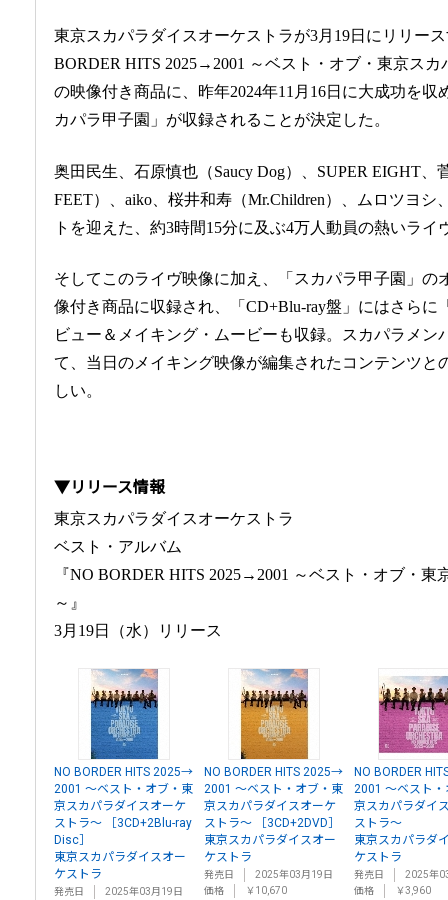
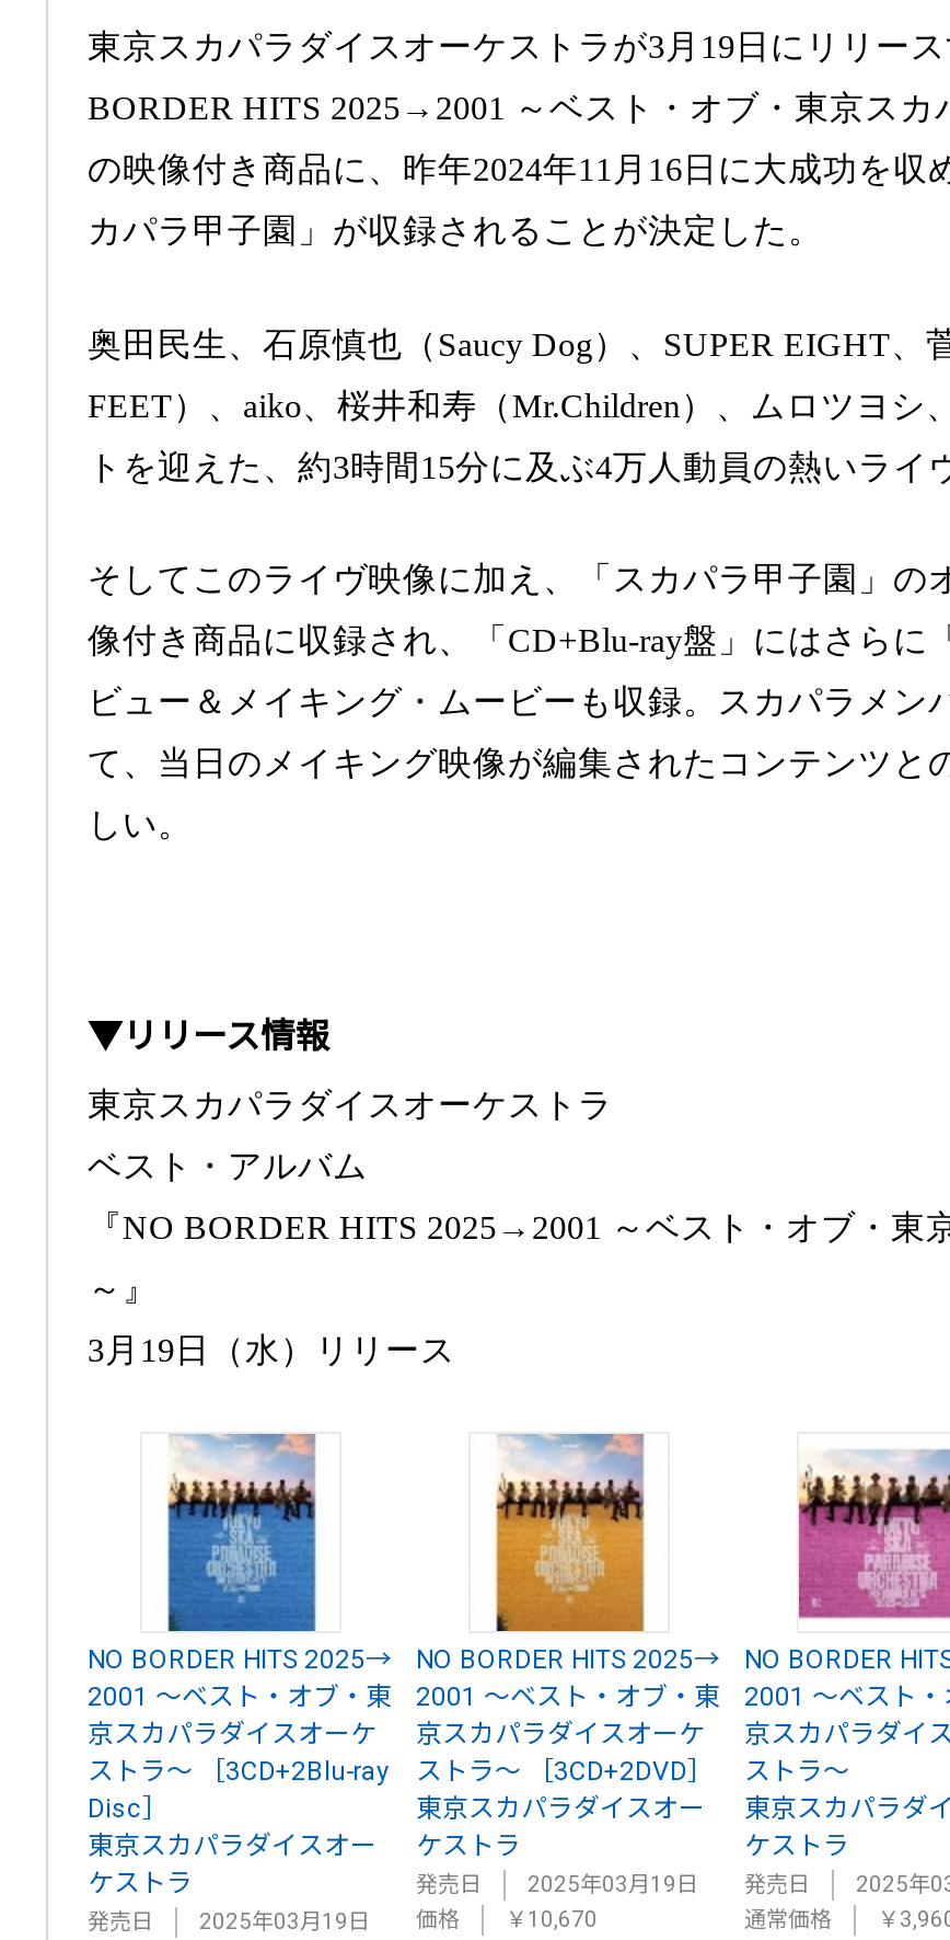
- 価格
+ 通常価格
